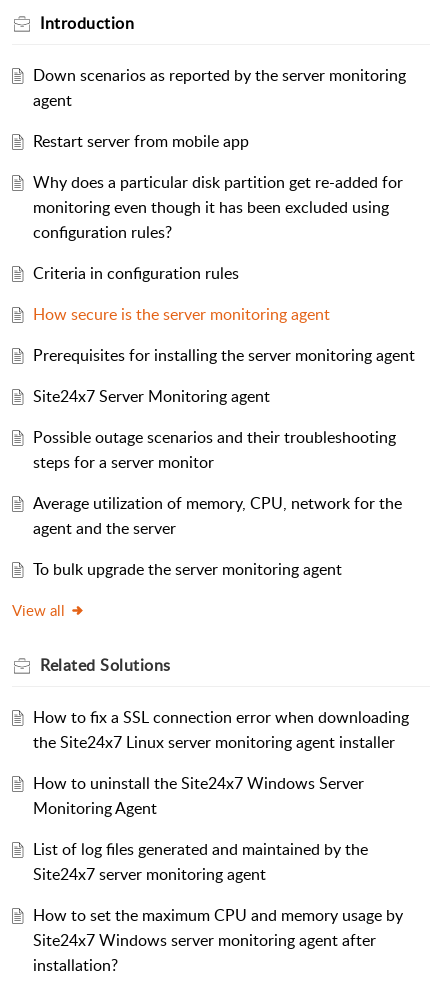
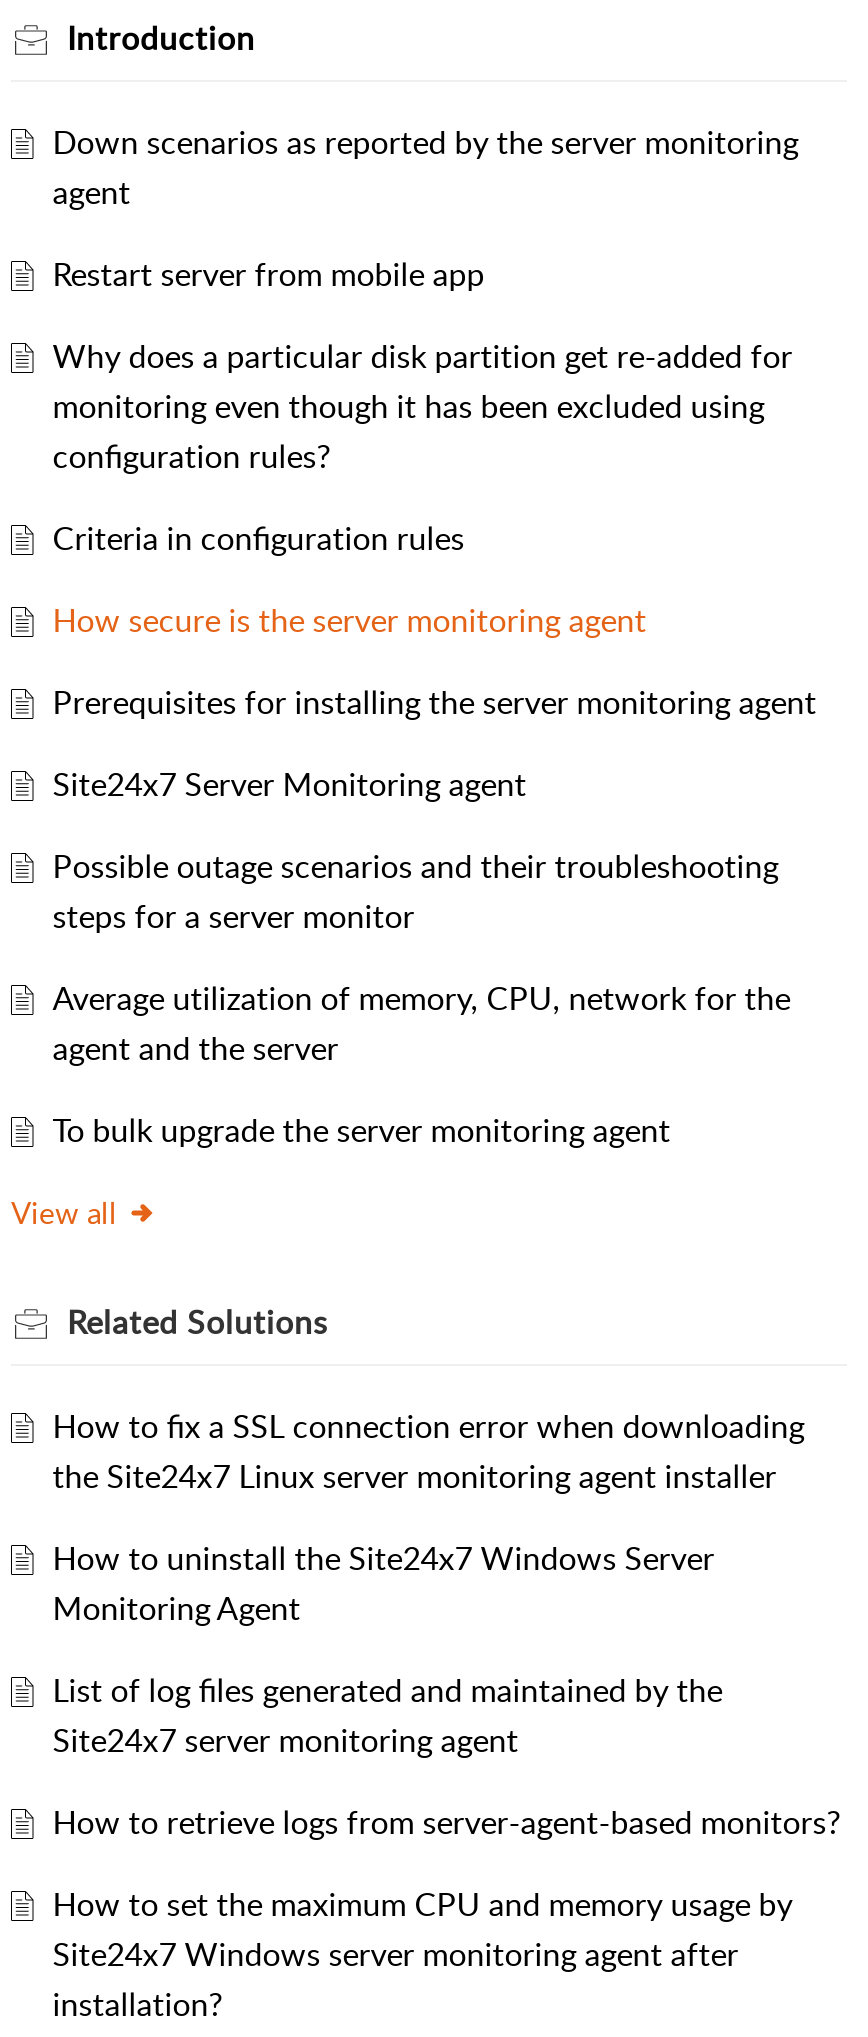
+ How to retrieve logs from server-agent-based monitors?
